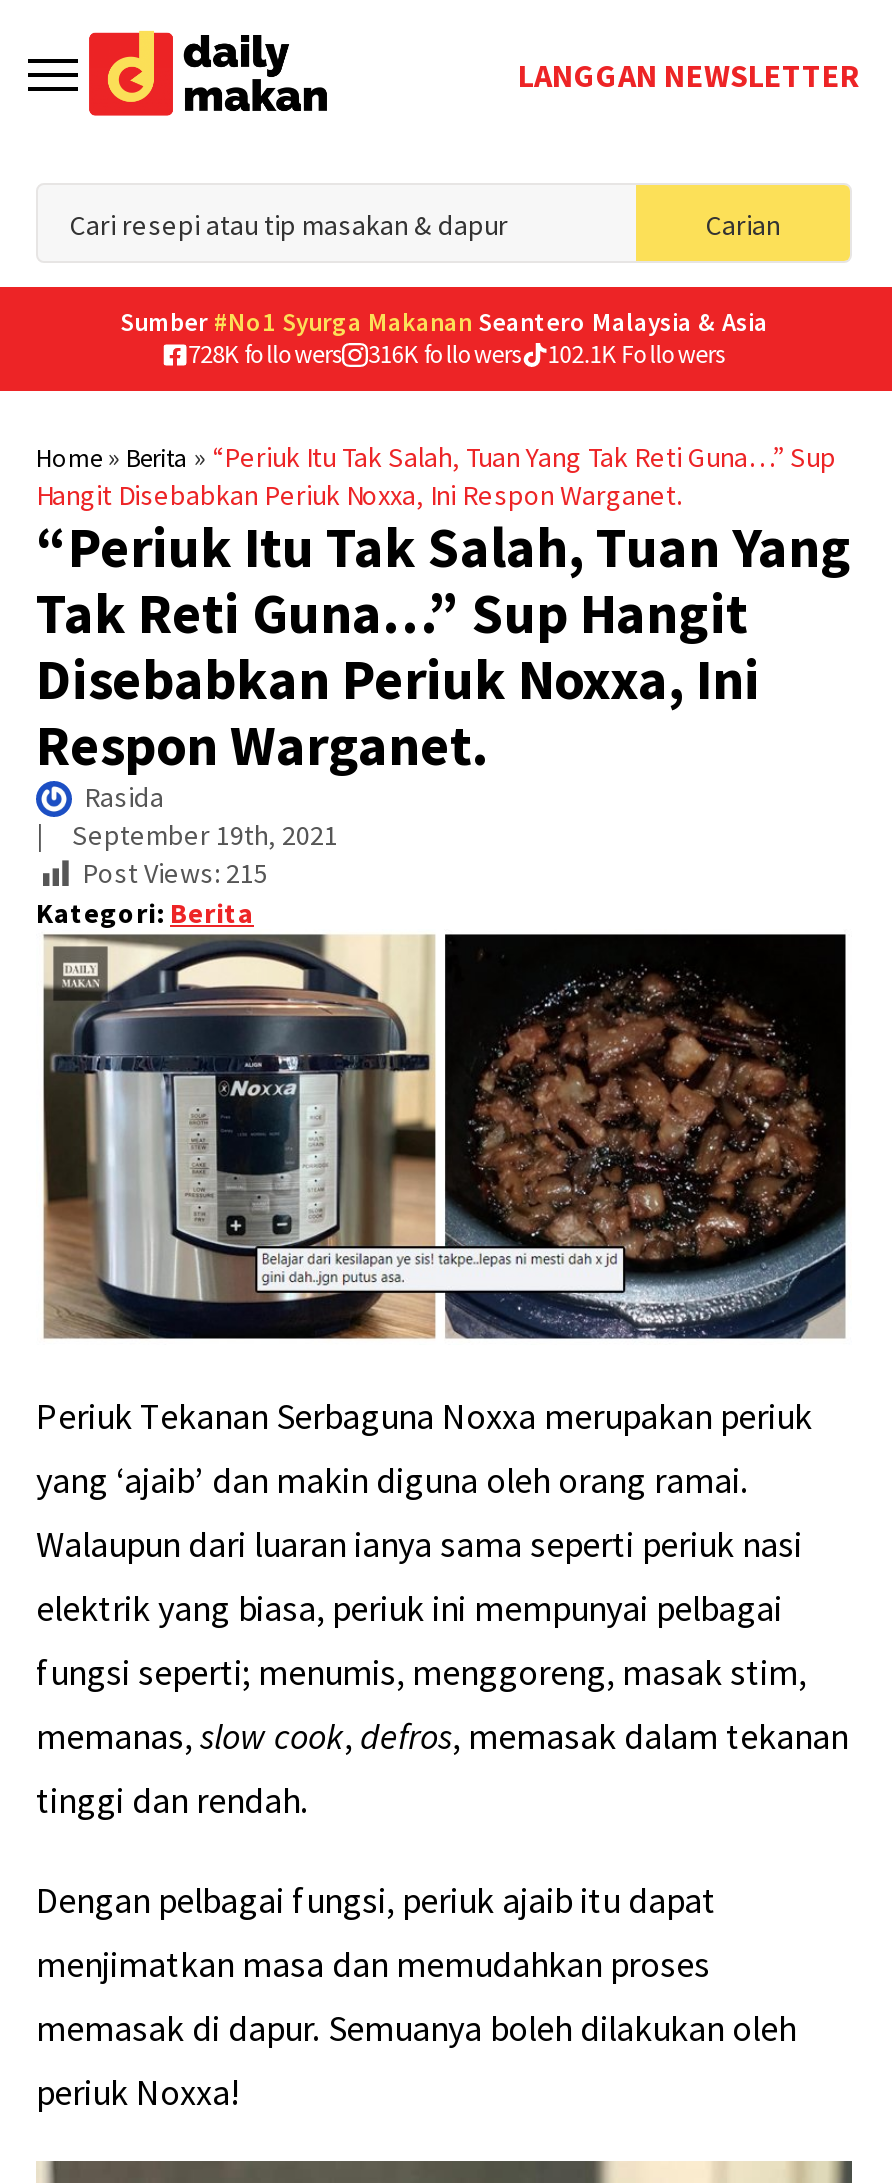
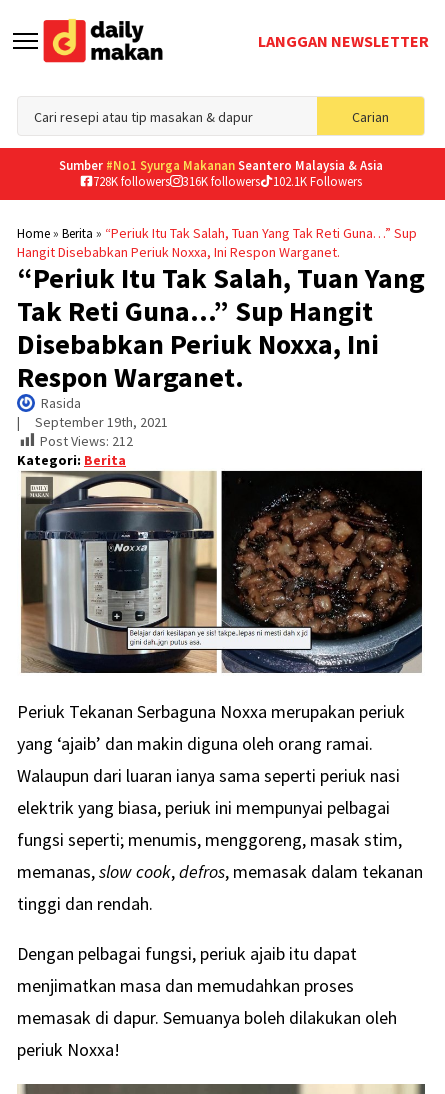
- Post Views: 215
+ Post Views: 212
